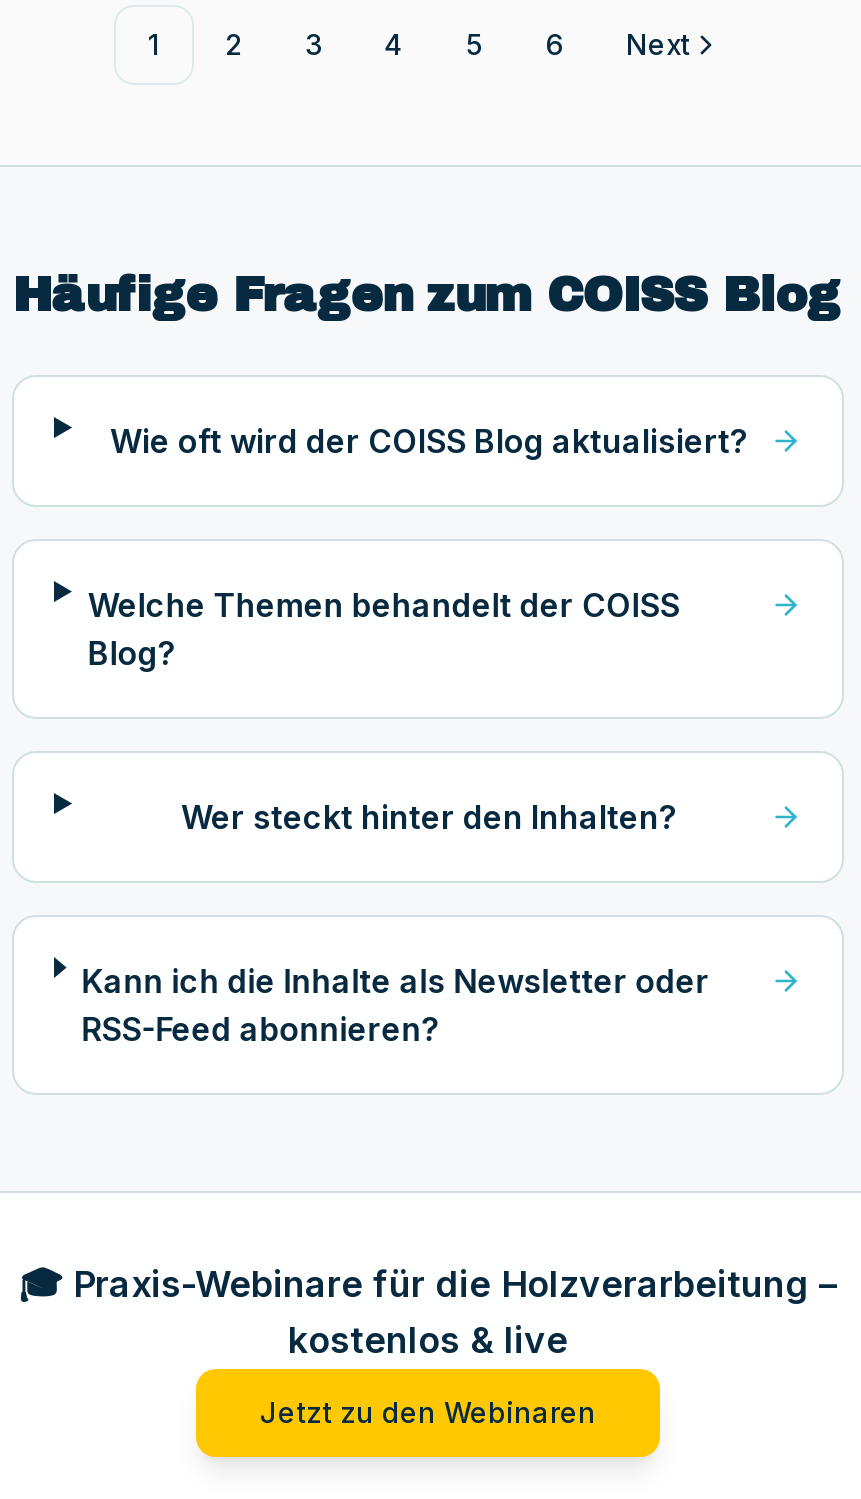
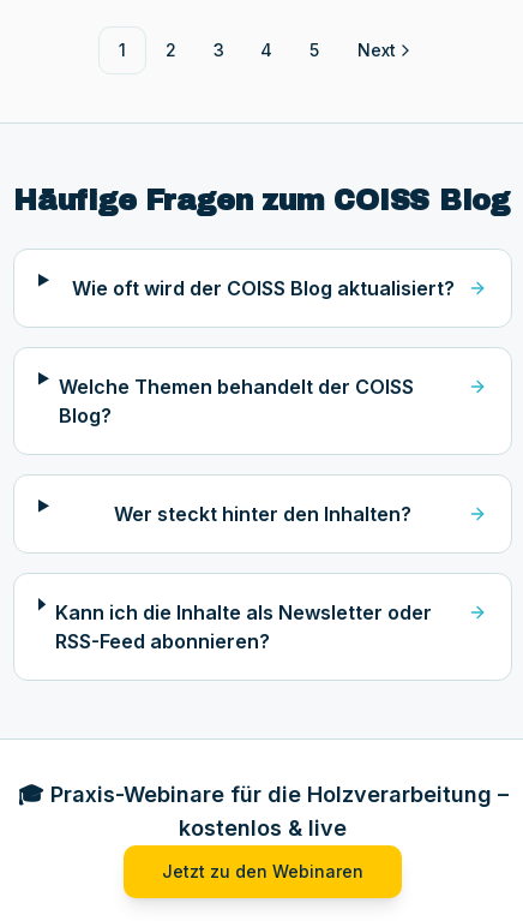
- 6
